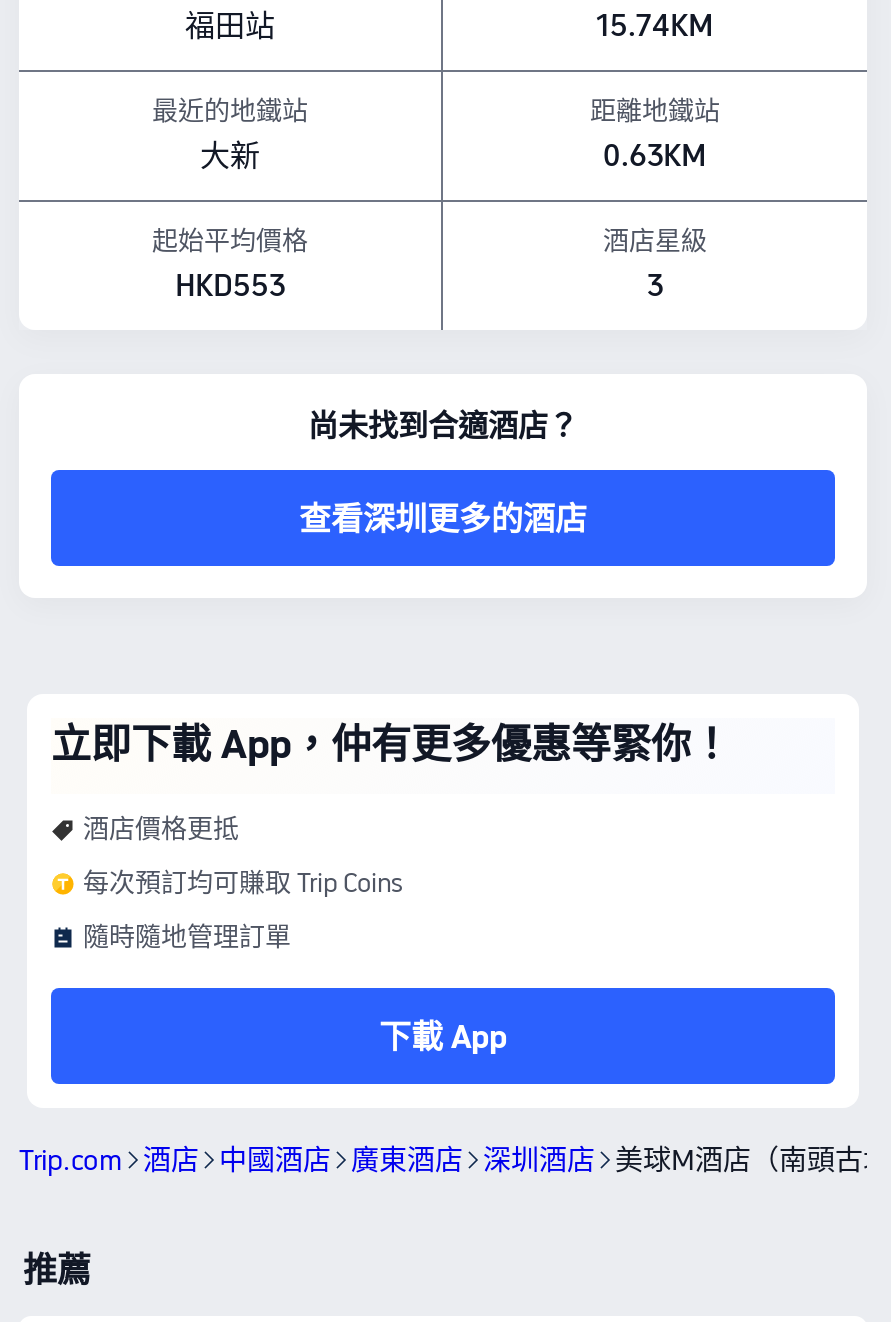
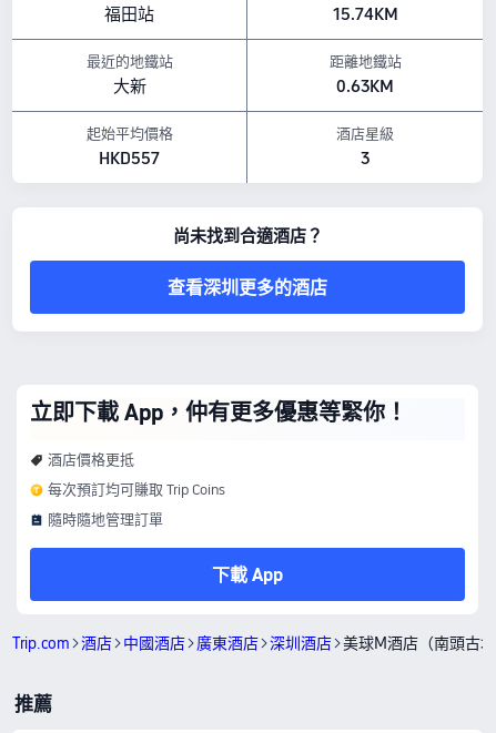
- HKD553
+ HKD557
